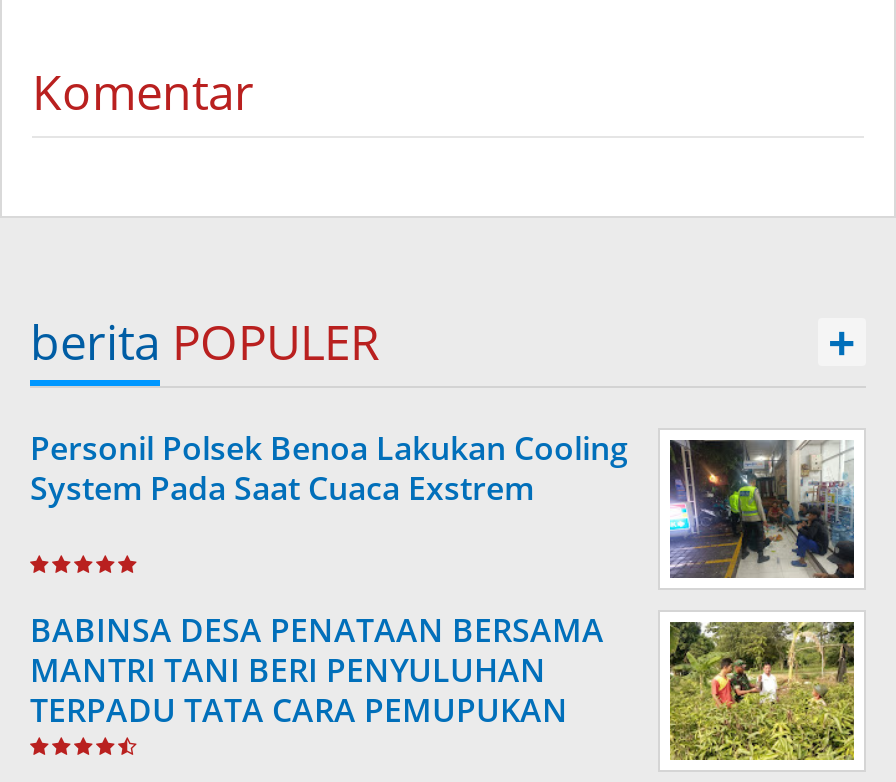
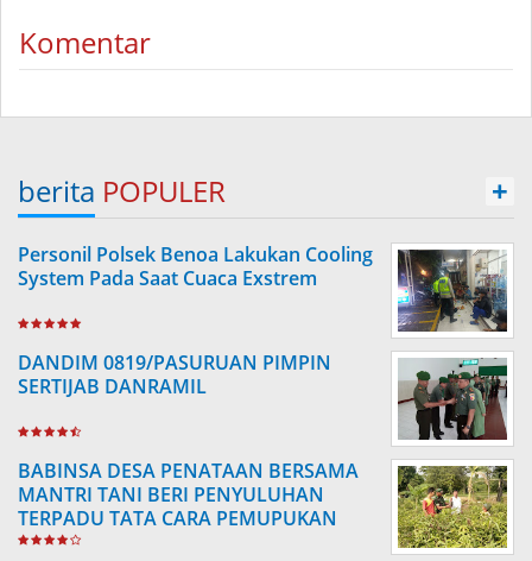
+ DANDIM 0819/PASURUAN PIMPIN
+ SERTIJAB DANRAMIL

+ [image]
